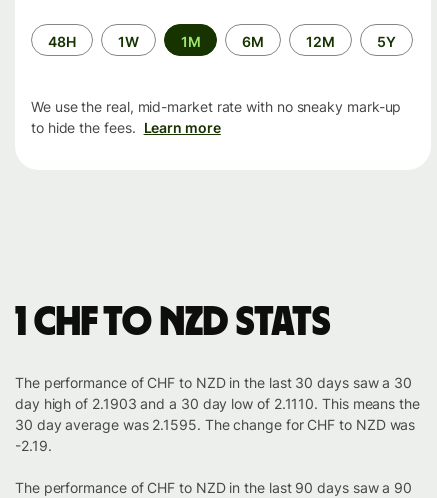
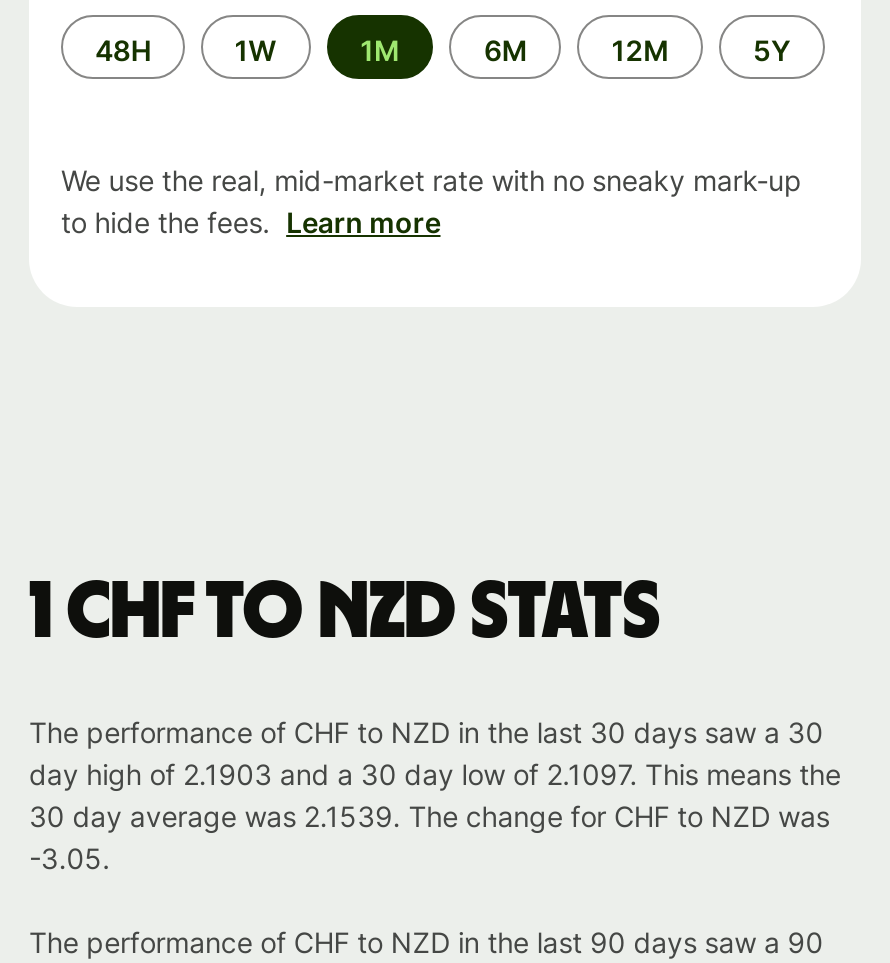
- day high of 2.1903 and a 30 day low of 2.1110. This means the
+ day high of 2.1903 and a 30 day low of 2.1097. This means the

- 30 day average was 2.1595. The change for CHF to NZD was
+ 30 day average was 2.1539. The change for CHF to NZD was

- -2.19.
+ -3.05.
